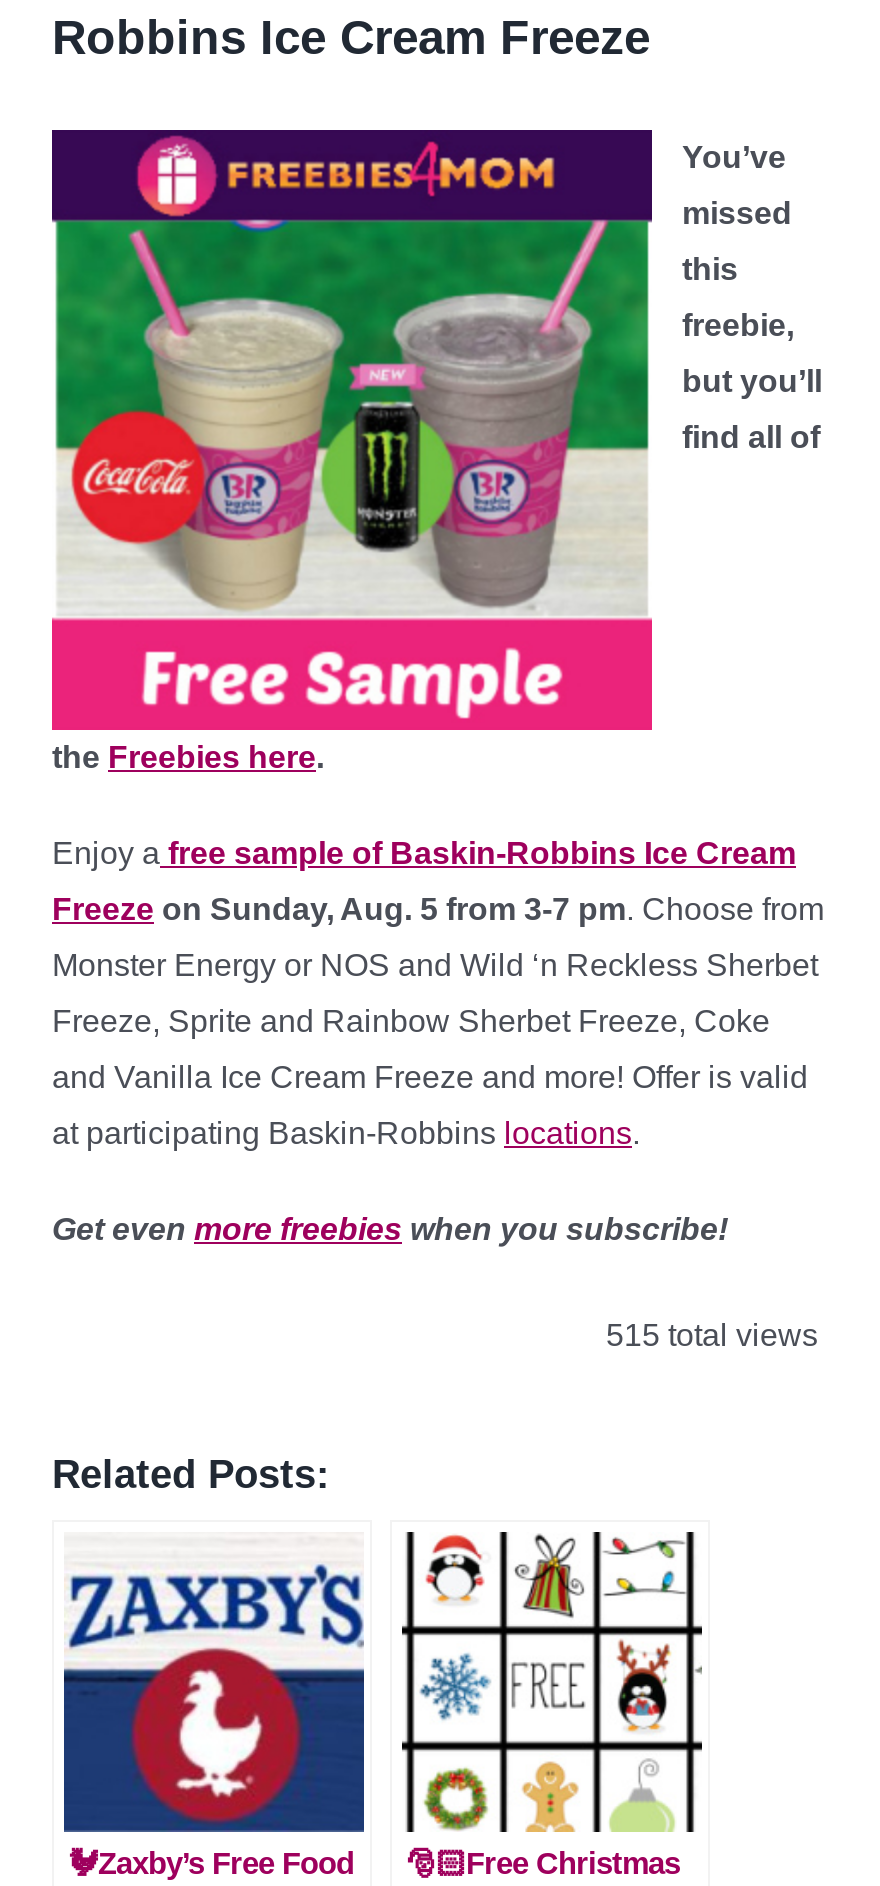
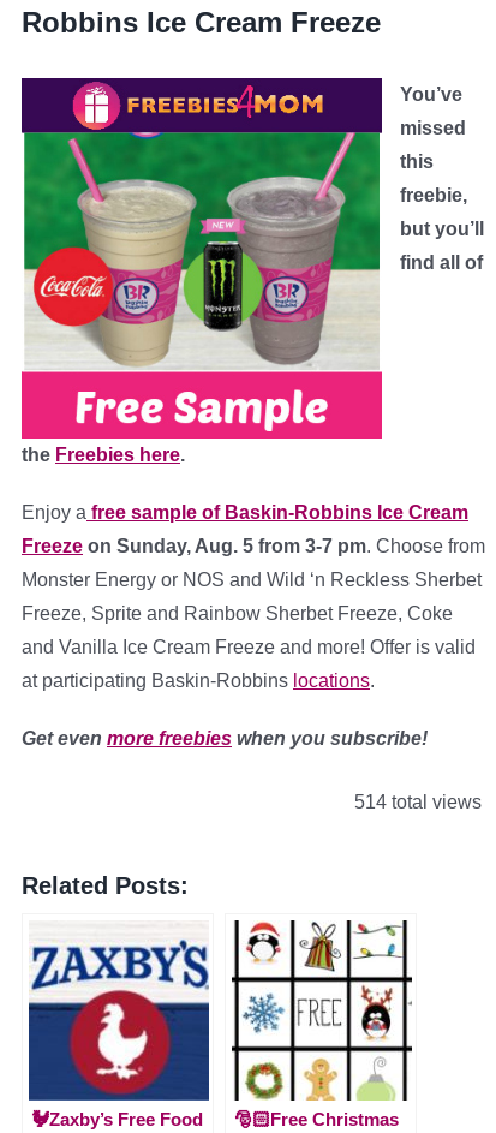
- 515 total views
+ 514 total views
